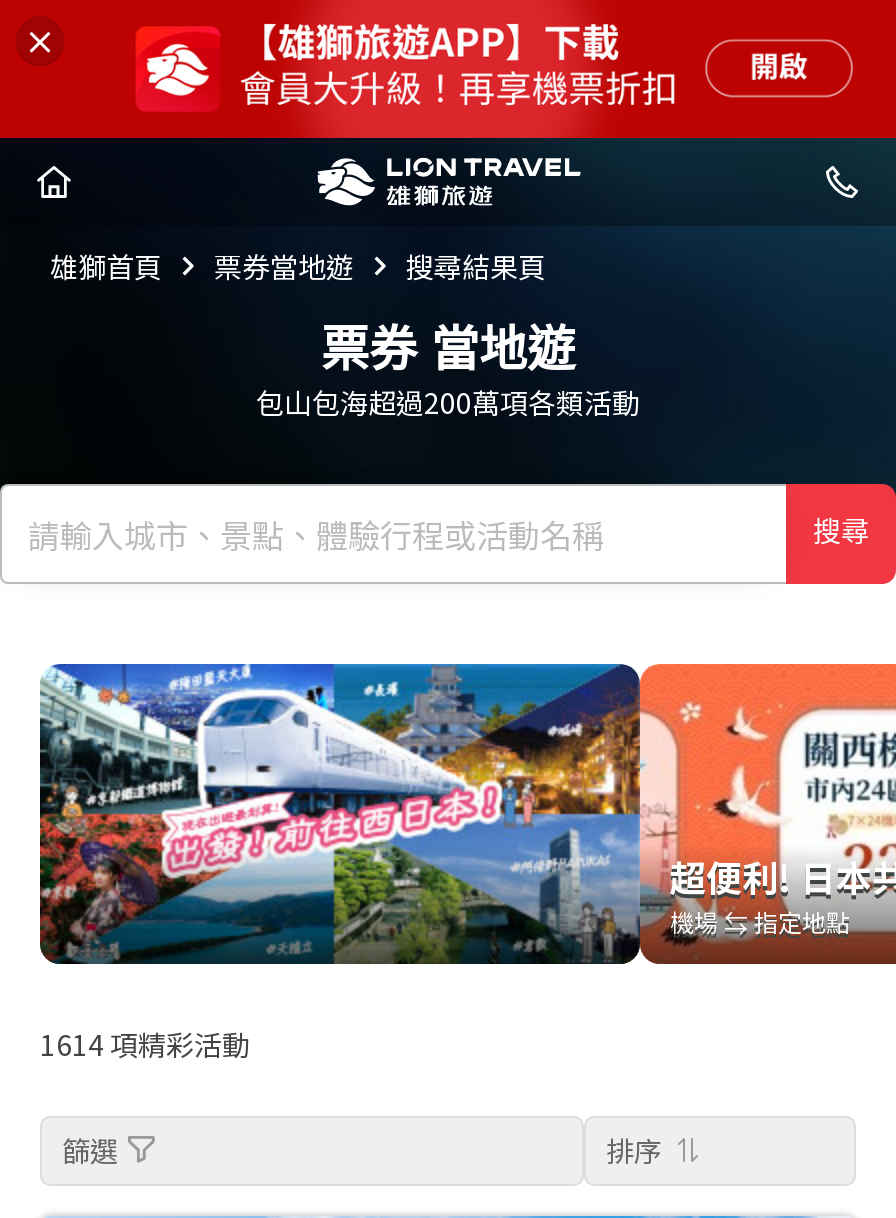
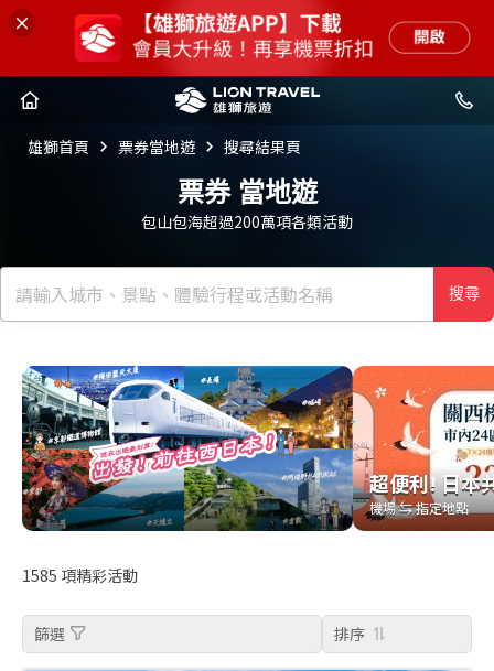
- 1614 項精彩活動
+ 1585 項精彩活動
